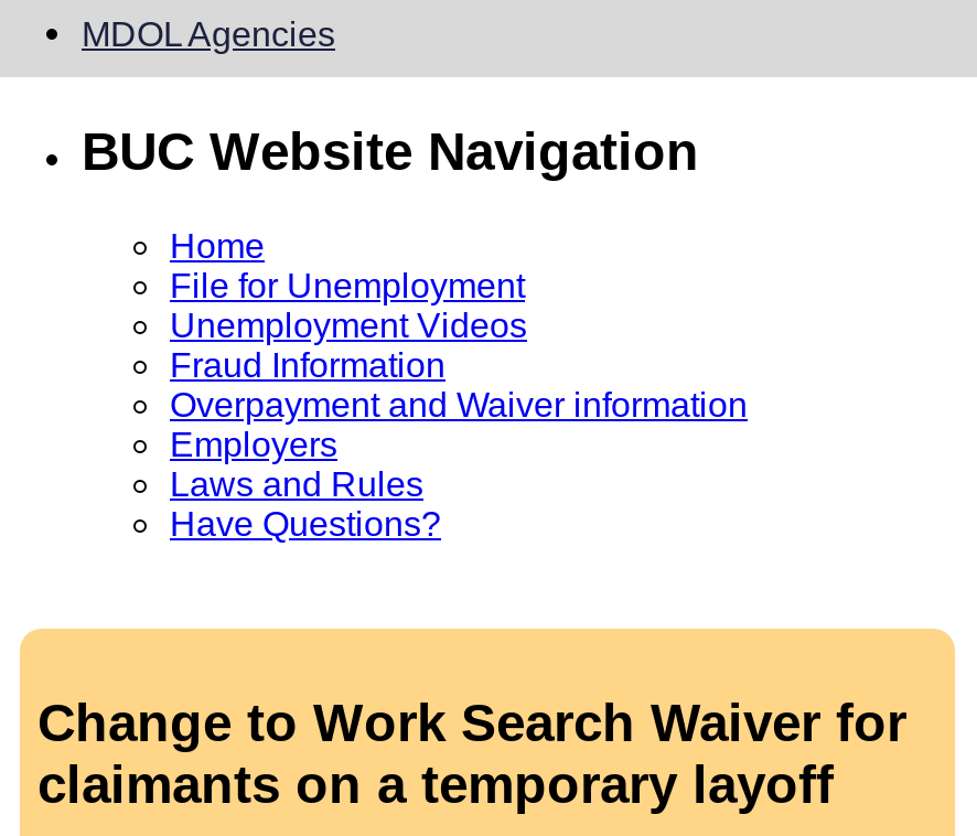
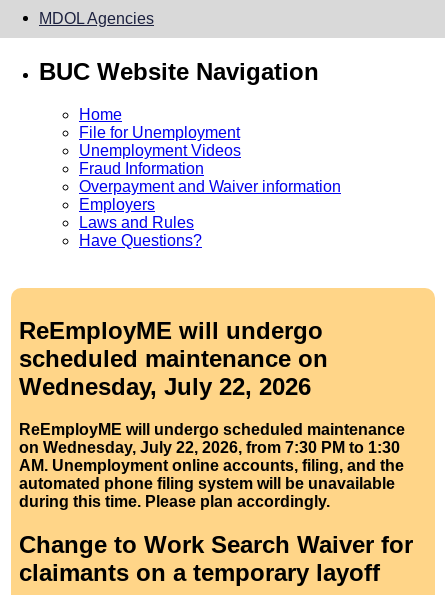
+ ReEmployME will undergo
+ scheduled maintenance on
+ Wednesday, July 22, 2026
+ ReEmployME will undergo scheduled maintenance
+ on Wednesday, July 22, 2026, from 7:30 PM to 1:30
+ AM. Unemployment online accounts, filing, and the
+ automated phone filing system will be unavailable
+ during this time. Please plan accordingly.
